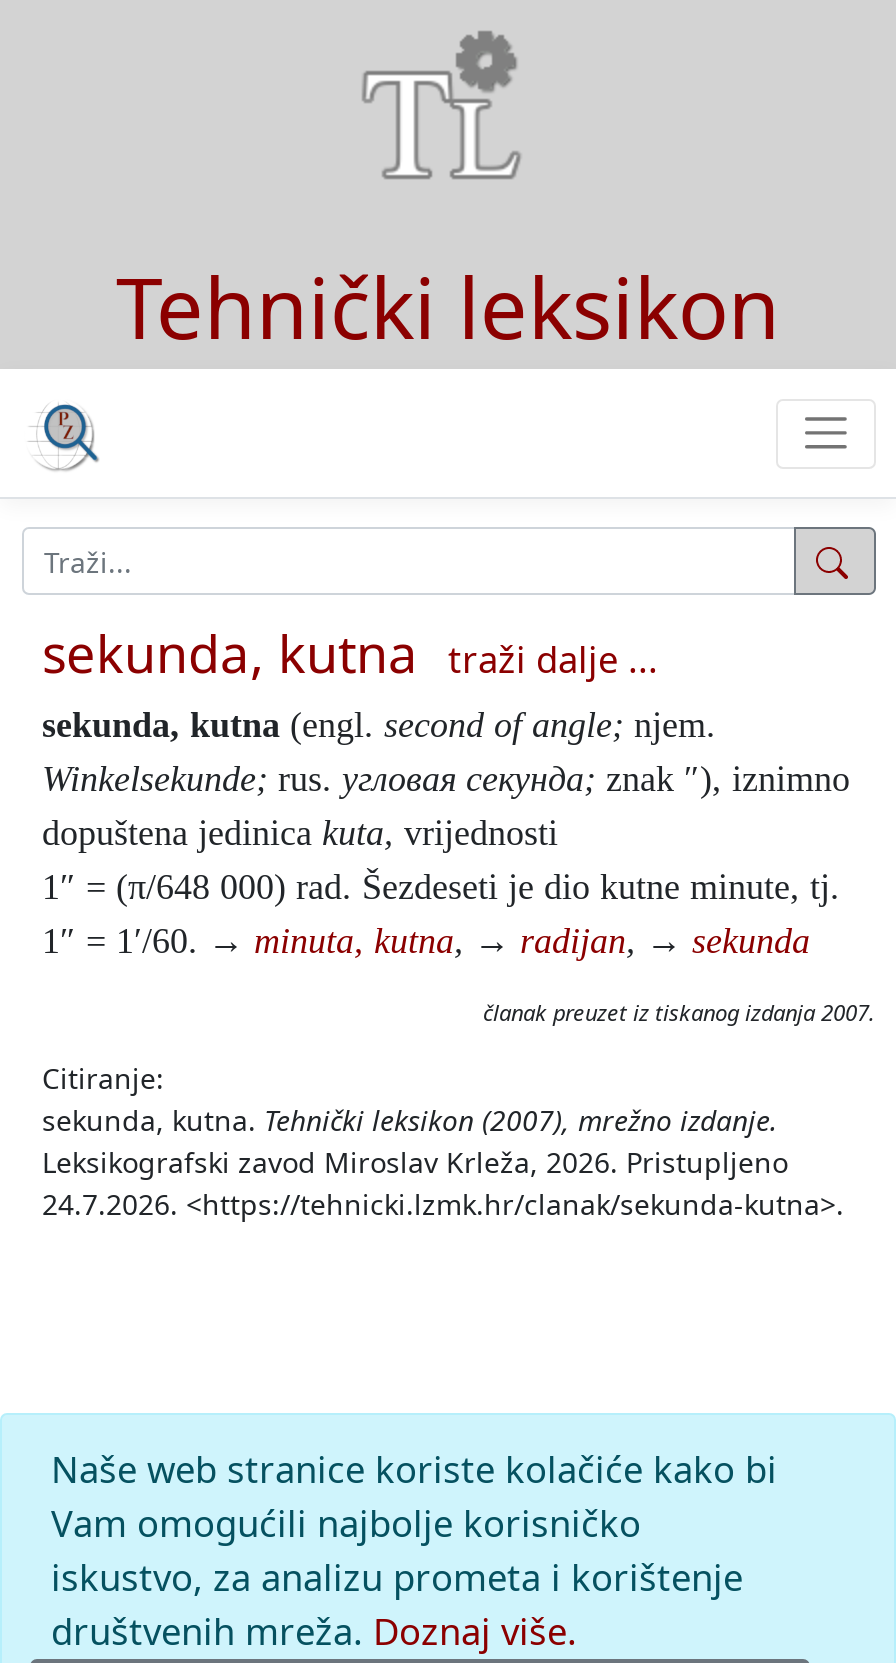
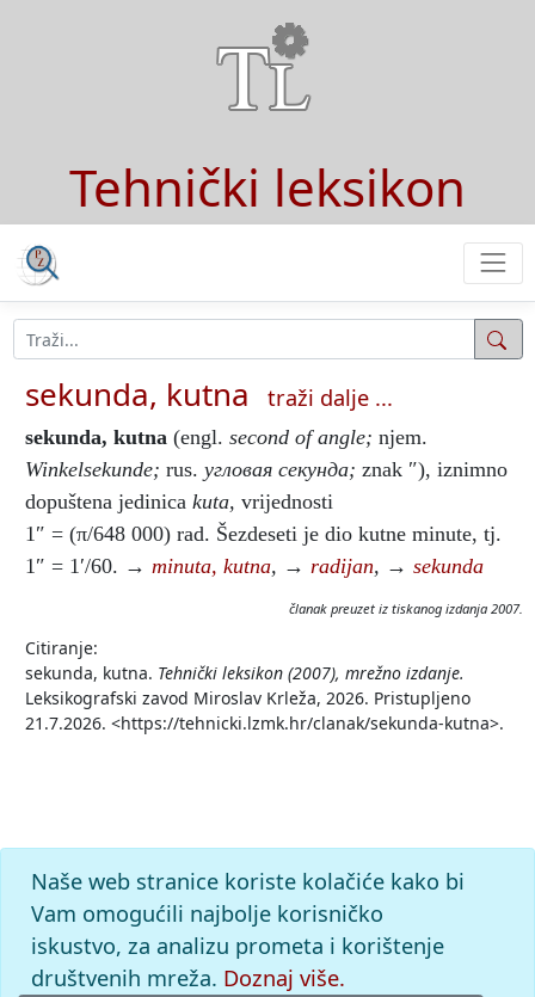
- 24.7.2026. <https://tehnicki.lzmk.hr/clanak/sekunda-kutna>.
+ 21.7.2026. <https://tehnicki.lzmk.hr/clanak/sekunda-kutna>.
